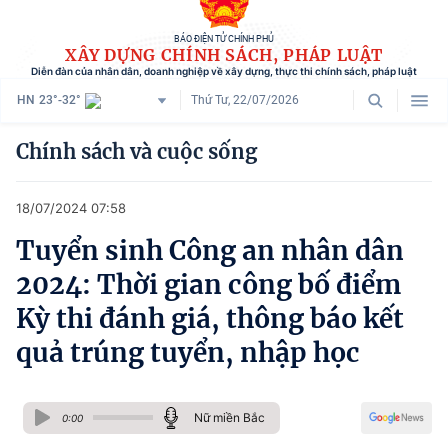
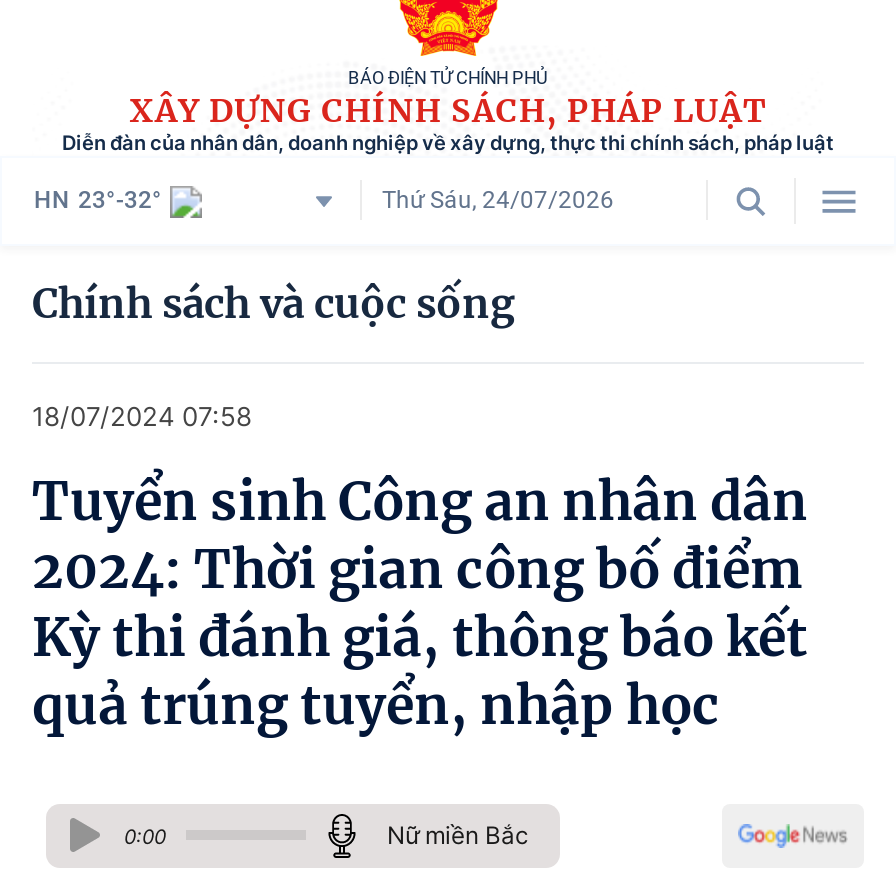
- Thứ Tư, 22/07/2026
+ Thứ Sáu, 24/07/2026
